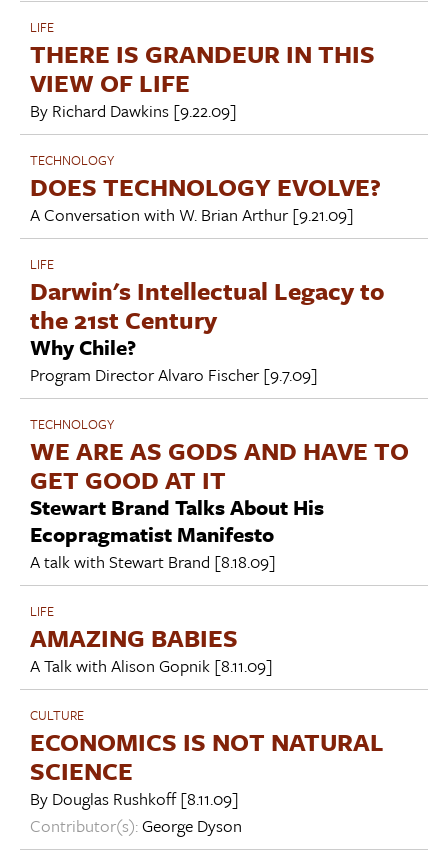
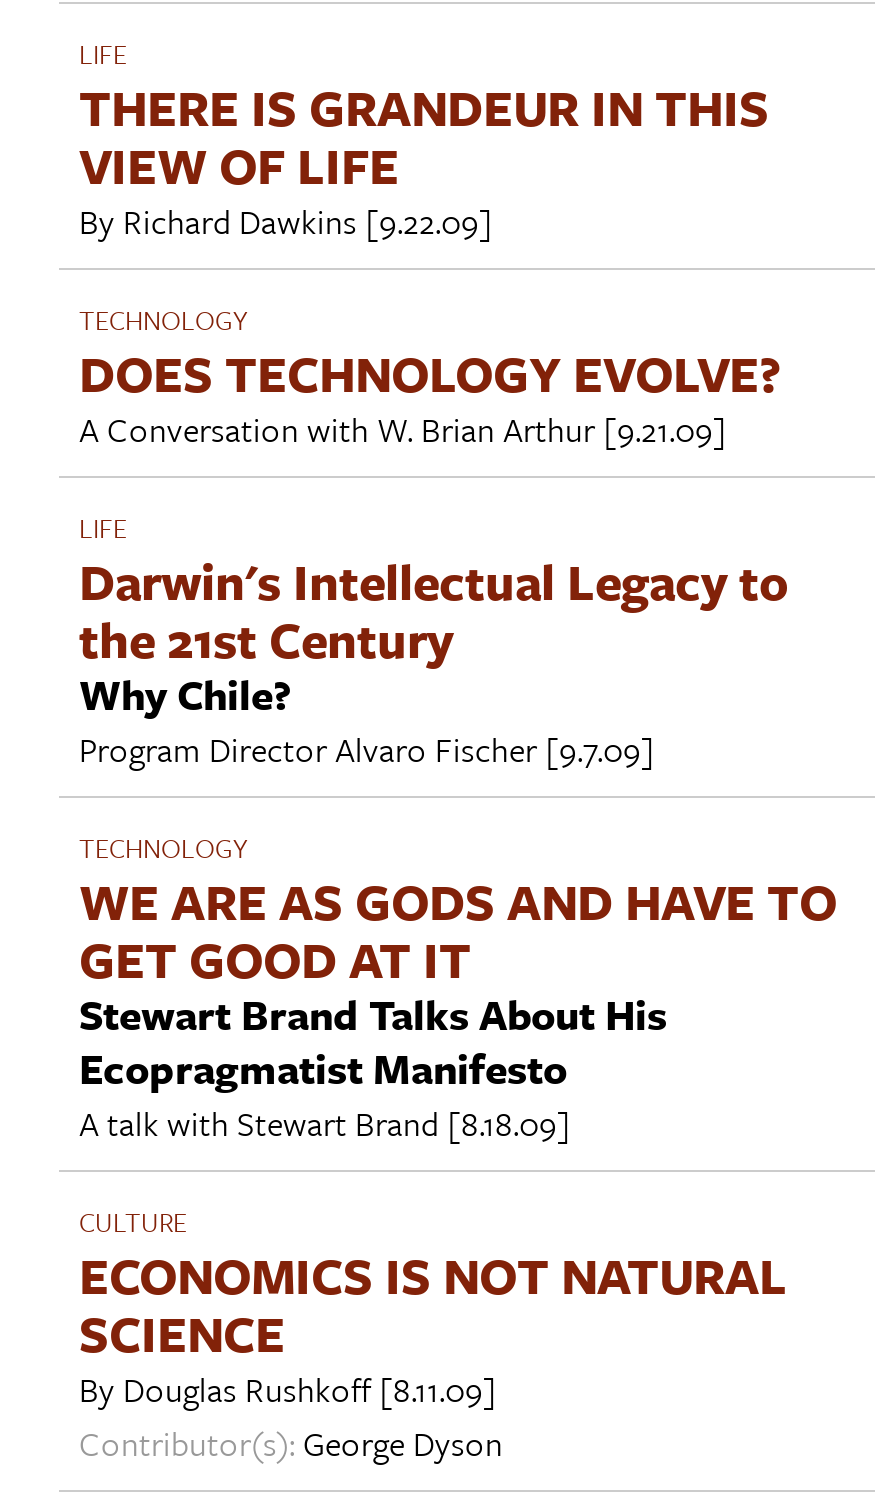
- LIFE
- AMAZING BABIES
- A Talk with Alison Gopnik [8.11.09]
